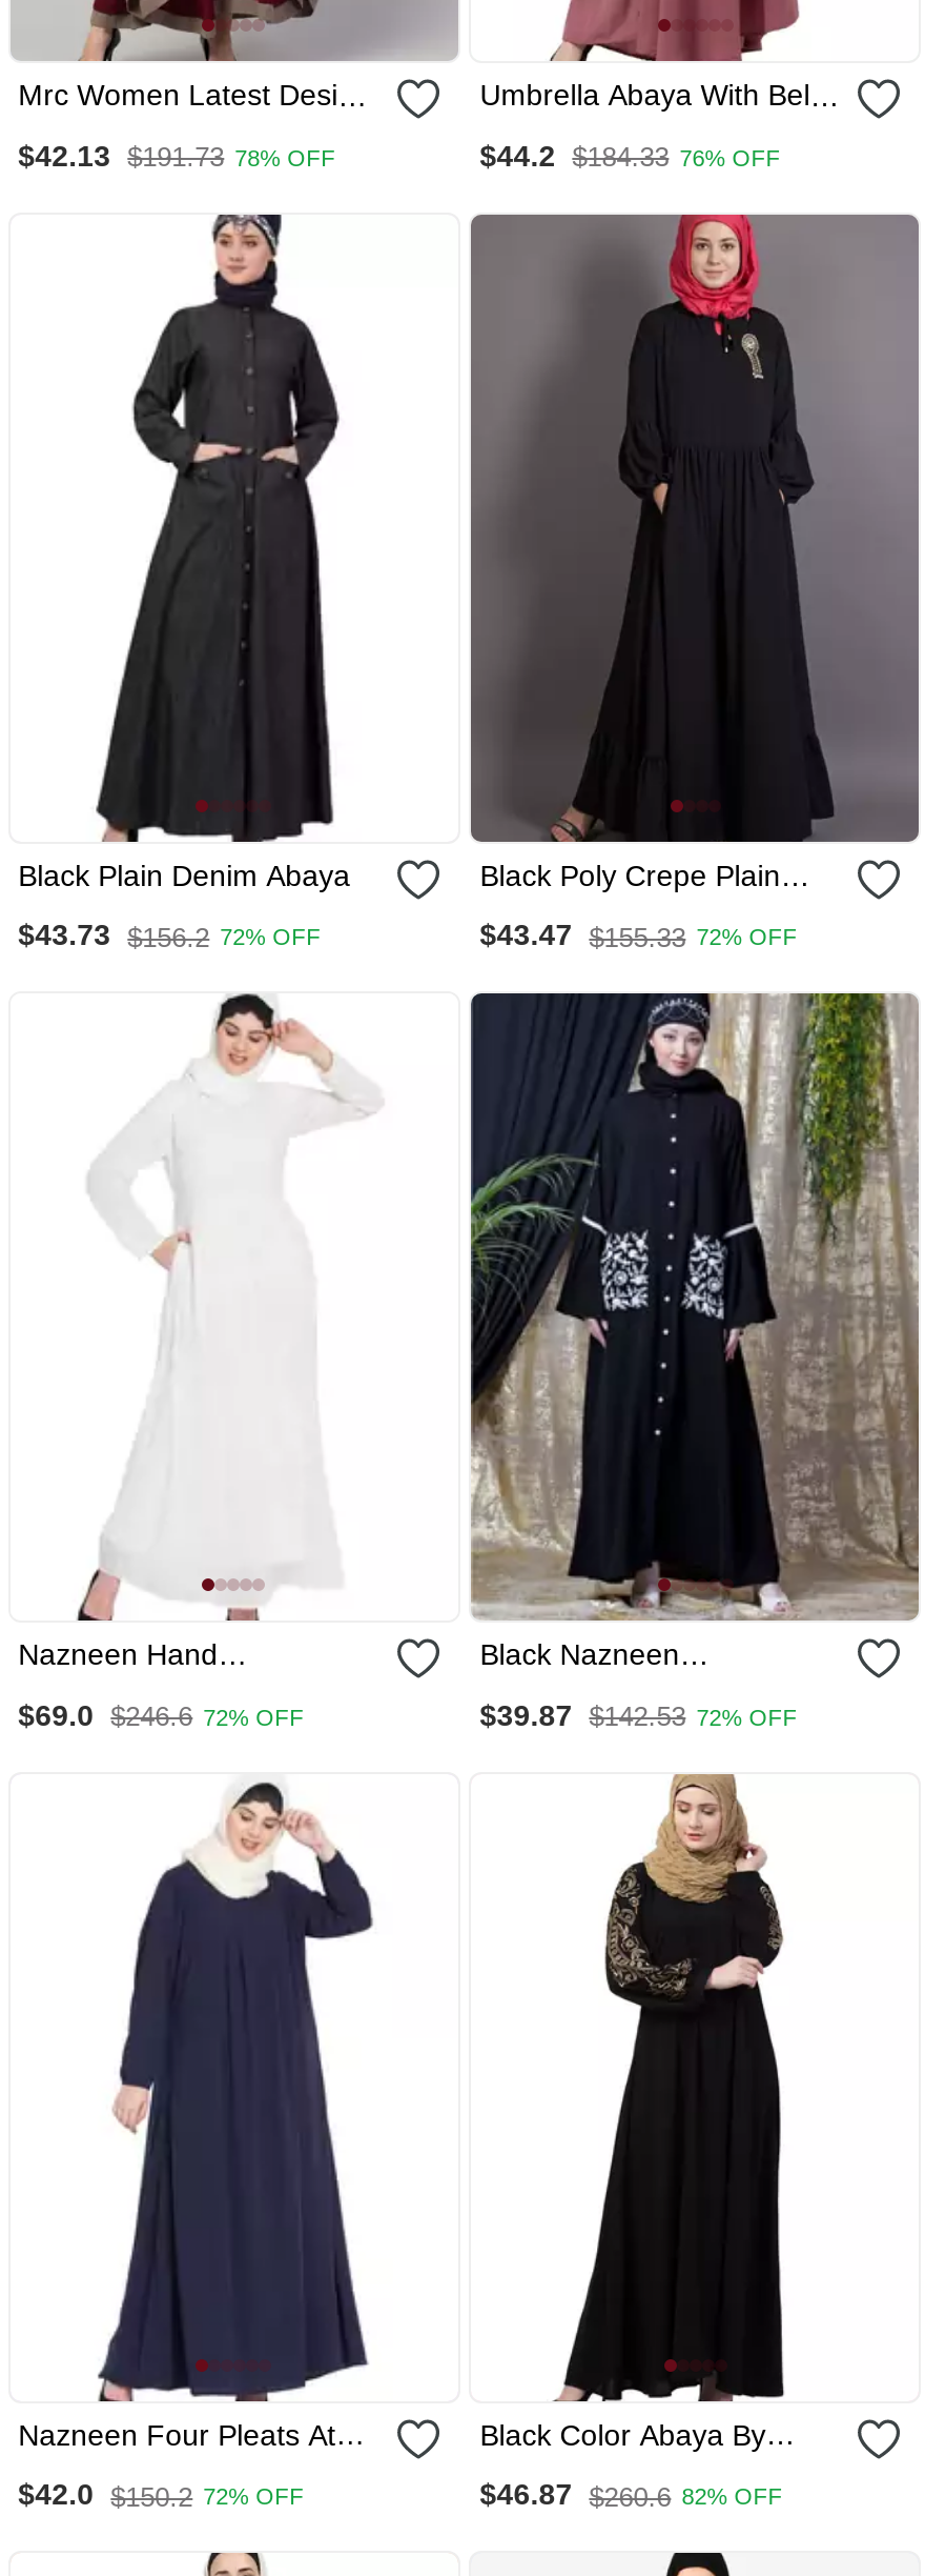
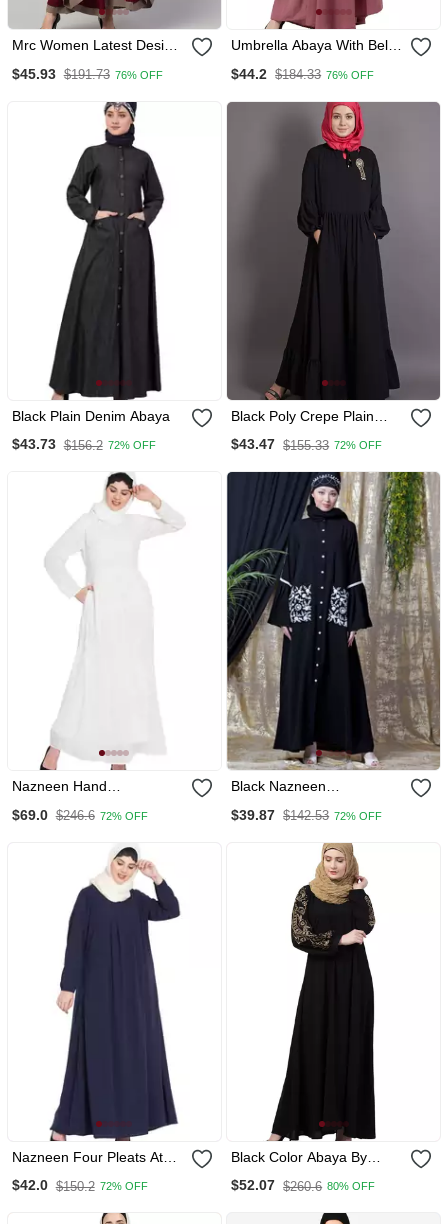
- $42.13 $191.73 78% OFF
+ $45.93 $191.73 76% OFF

- $46.87 $260.6 82% OFF
+ $52.07 $260.6 80% OFF
